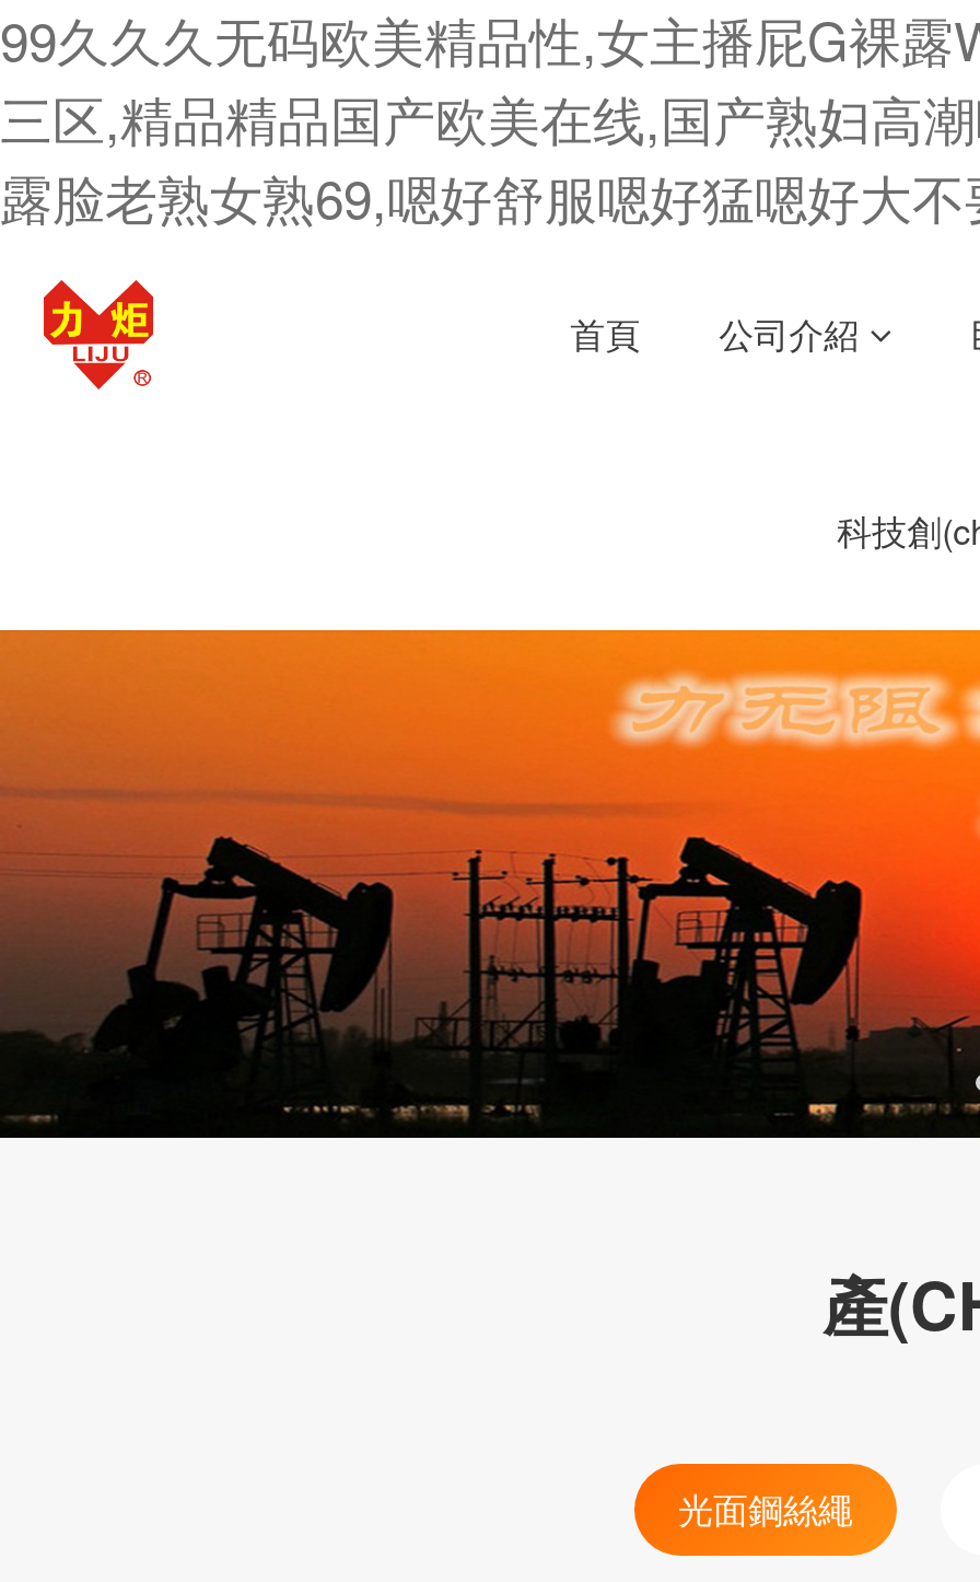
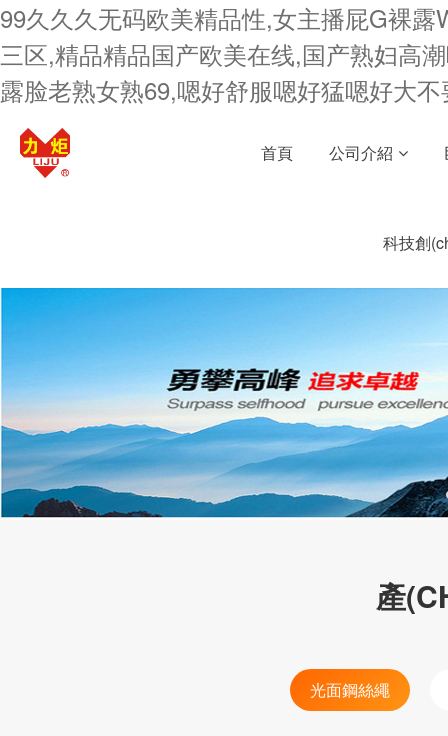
- [image]
+ [image]
